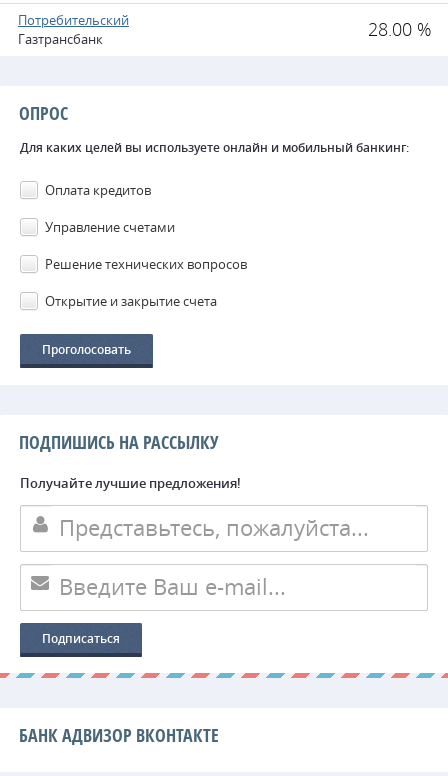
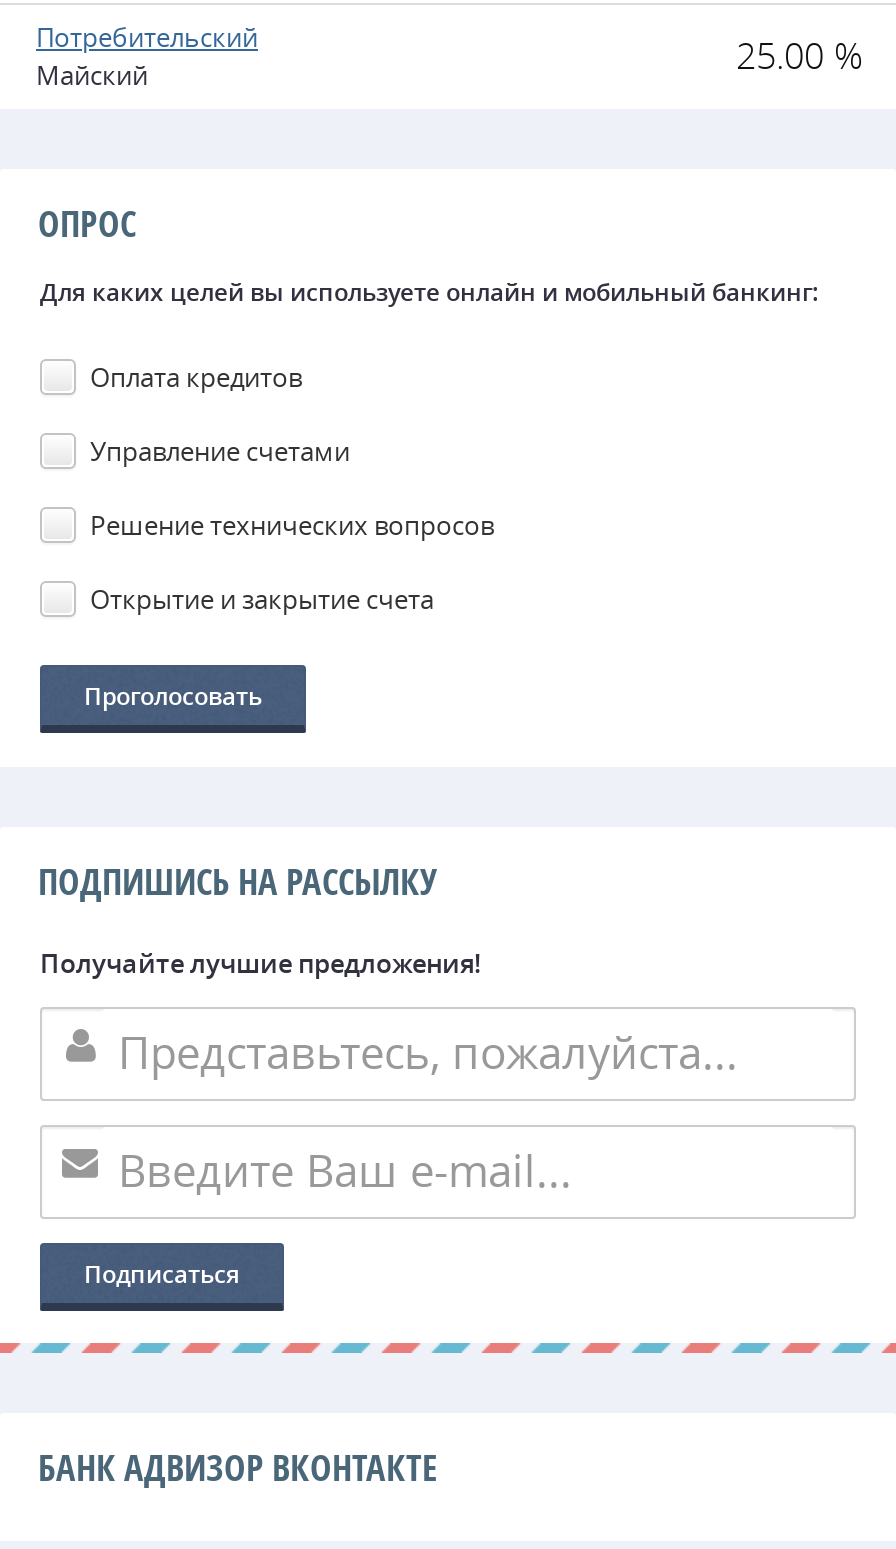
- Газтрансбанк
- 28.00 %
+ Майский
+ 25.00 %
